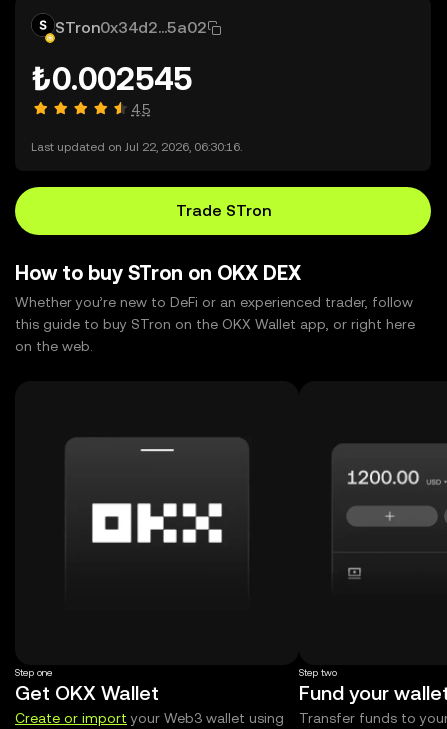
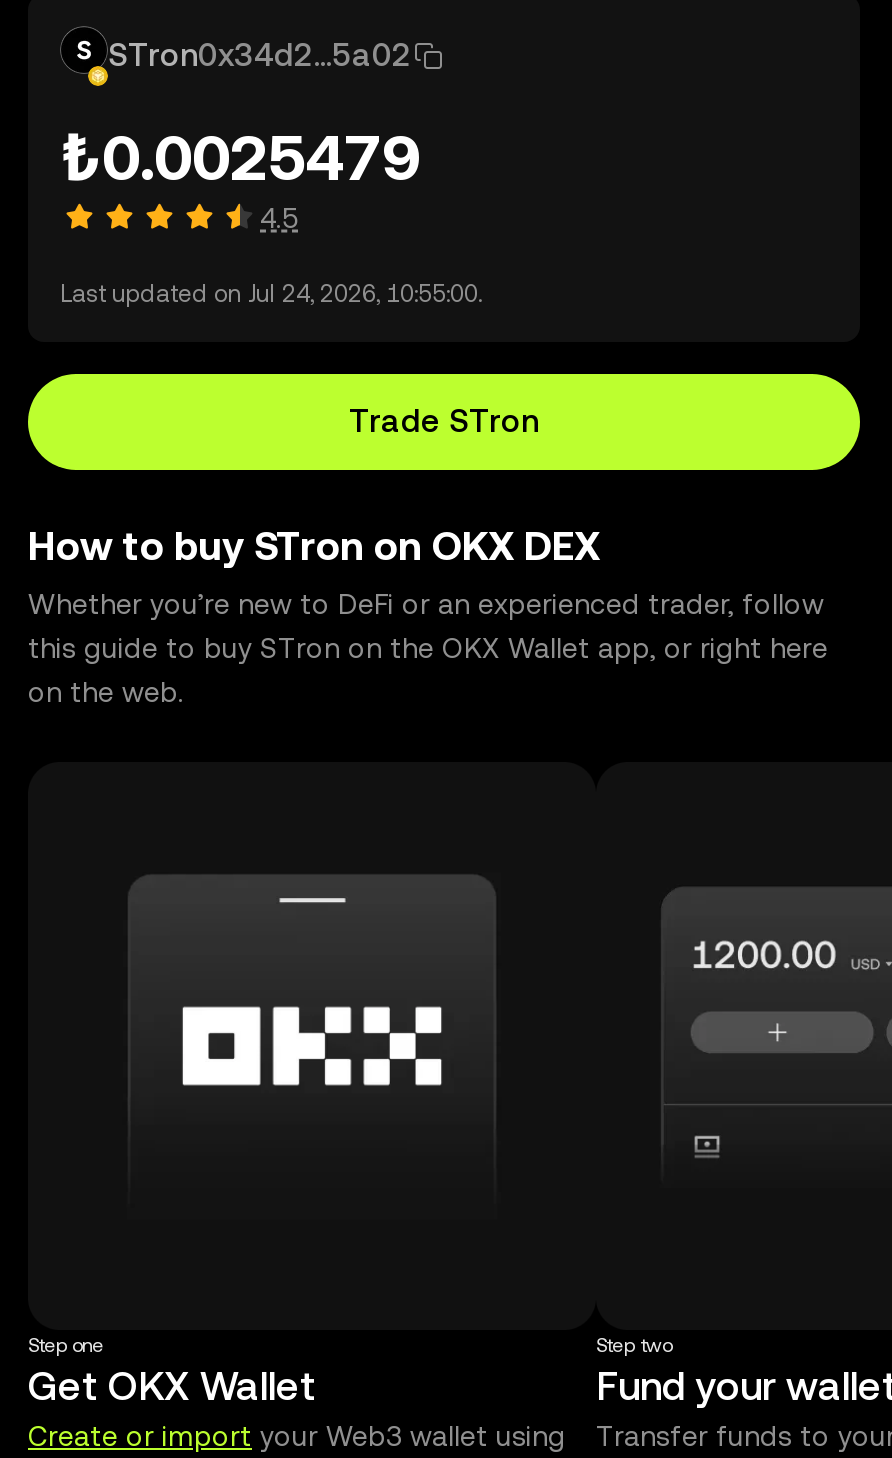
- ₺0.002545
+ ₺0.0025479

- Last updated on Jul 22, 2026, 06:30:16.
+ Last updated on Jul 24, 2026, 10:55:00.
